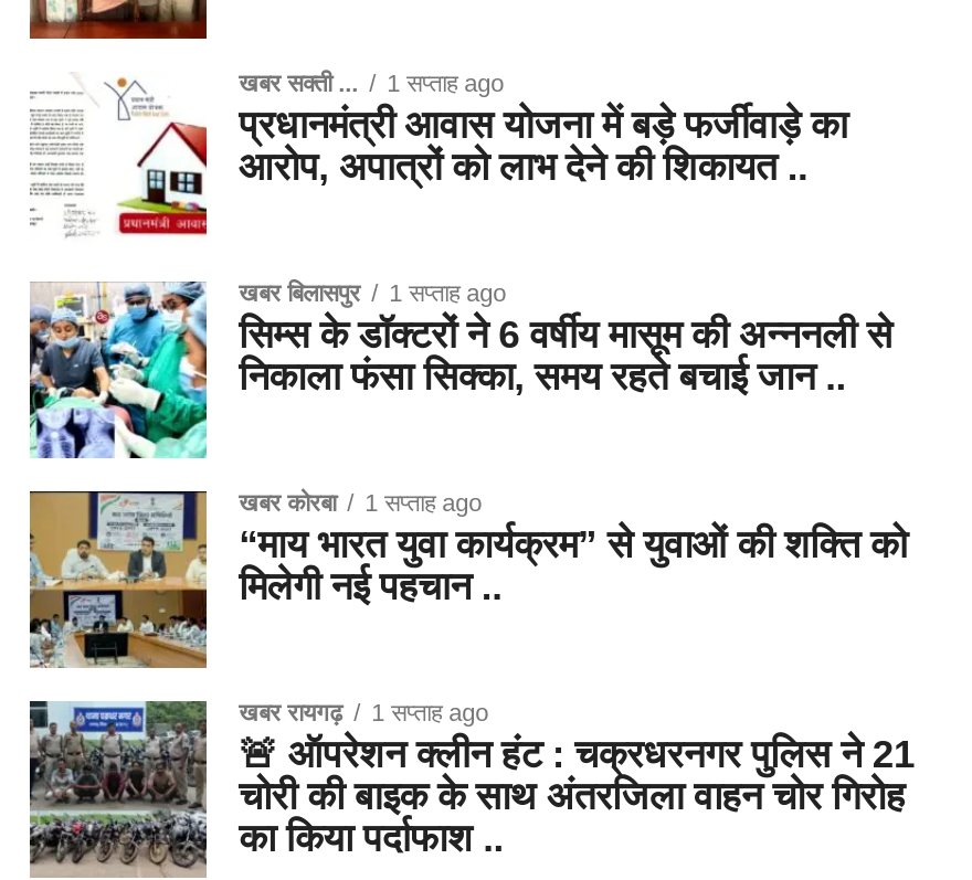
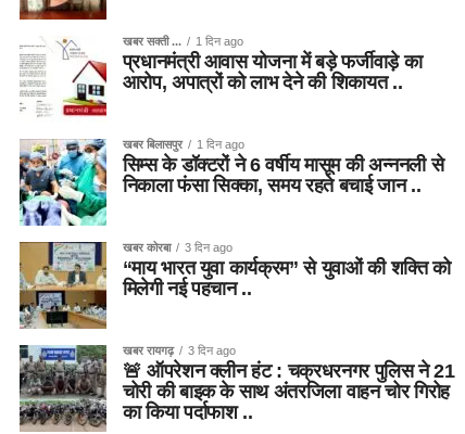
- खबर सक्ती ... 1 सप्ताह ago
+ खबर सक्ती ... 1 दिन ago

- खबर बिलासपुर 1 सप्ताह ago
+ खबर बिलासपुर 1 दिन ago

- खबर कोरबा 1 सप्ताह ago
+ खबर कोरबा 3 दिन ago

- खबर रायगढ़ 1 सप्ताह ago
+ खबर रायगढ़ 3 दिन ago
